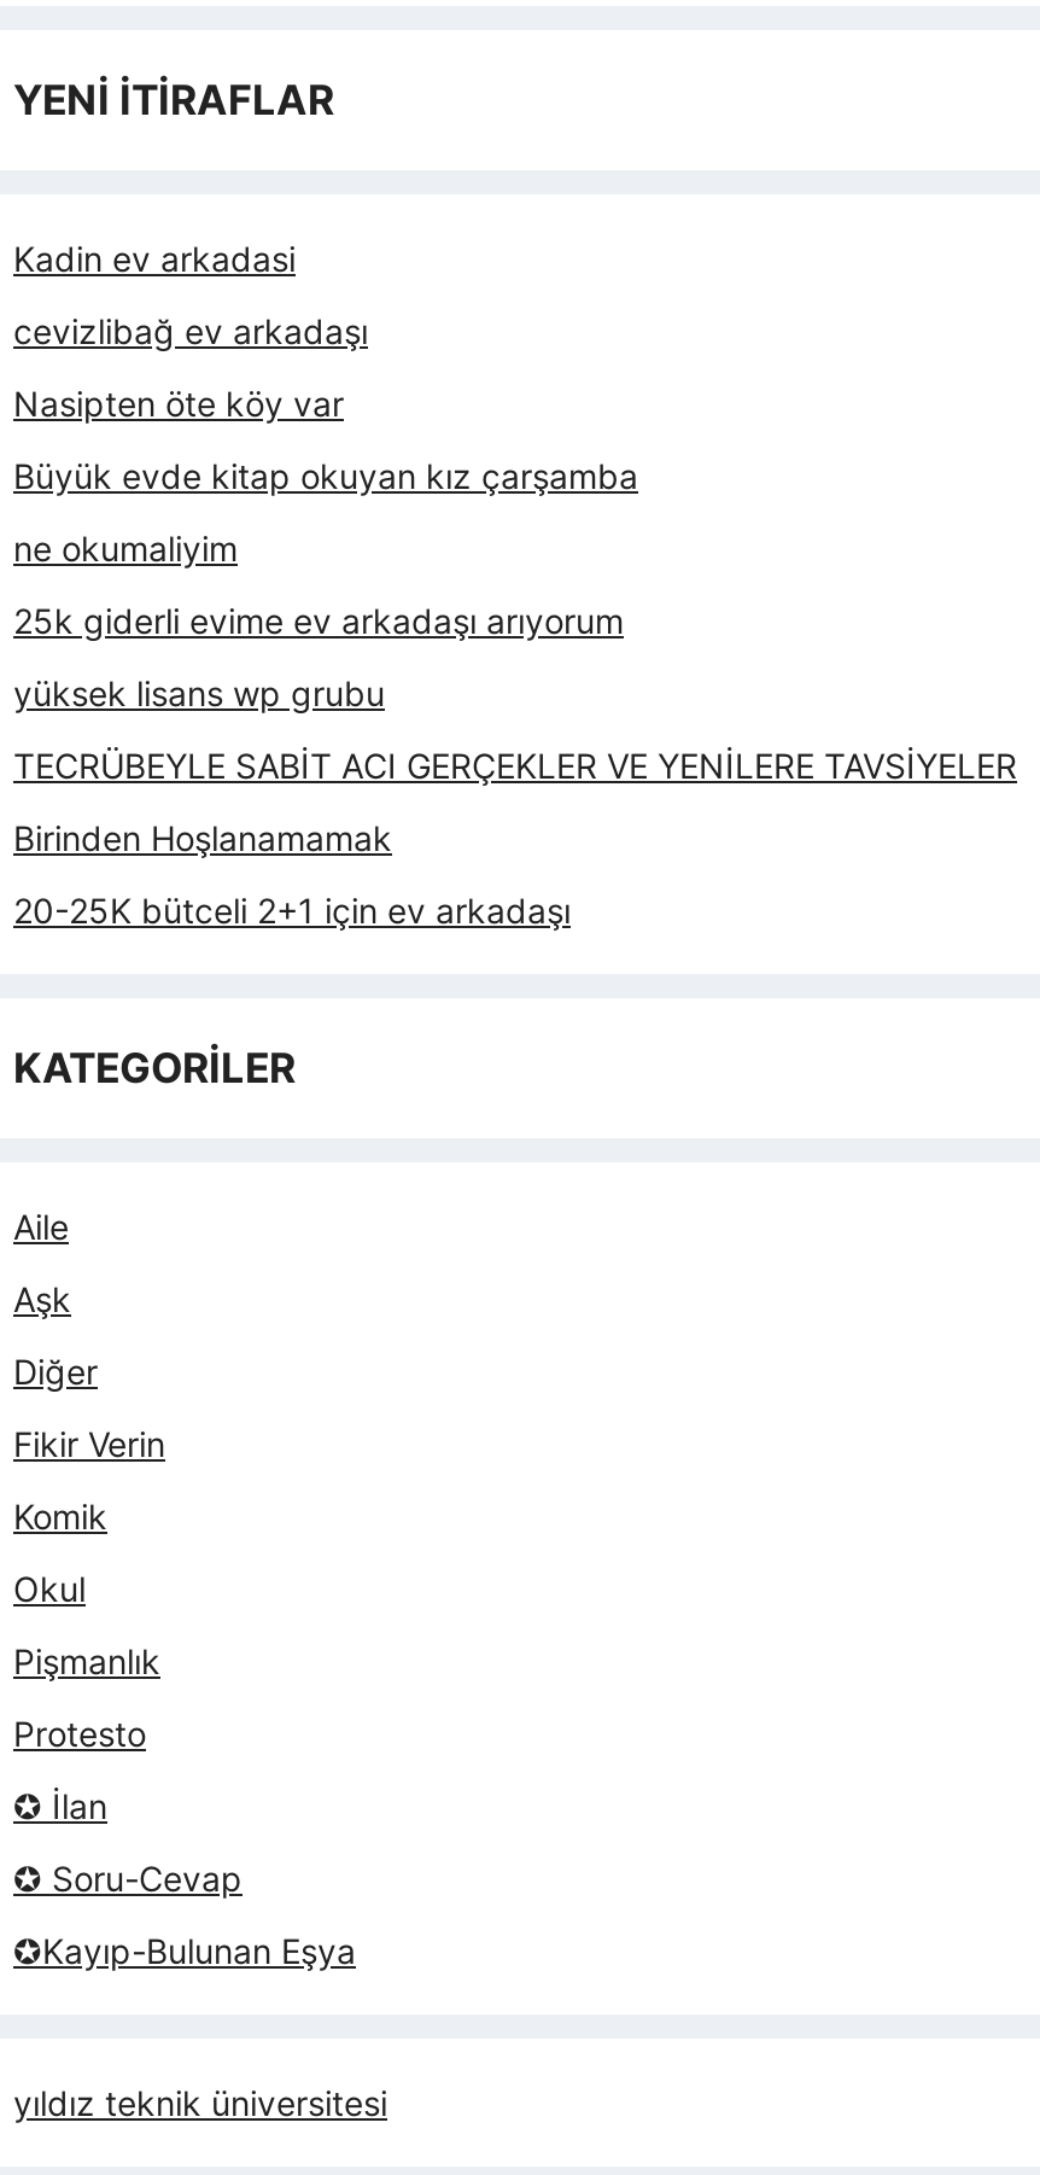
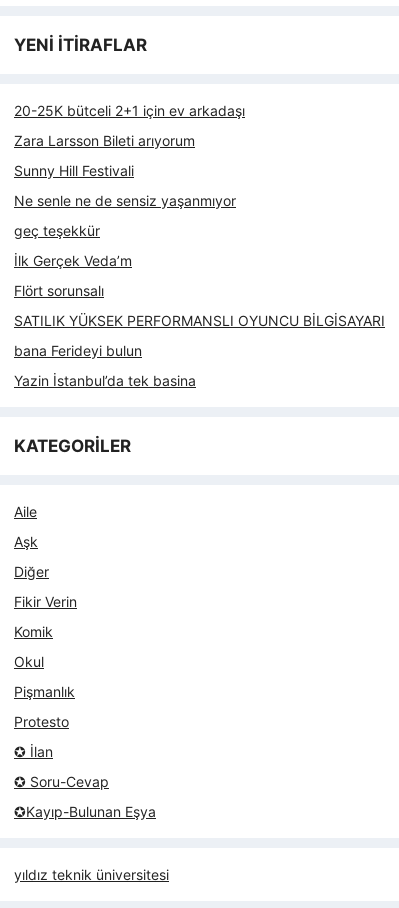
- Kadin ev arkadasi
- cevizlibağ ev arkadaşı
- Nasipten öte köy var
- Büyük evde kitap okuyan kız çarşamba
- ne okumaliyim
- 25k giderli evime ev arkadaşı arıyorum
- yüksek lisans wp grubu
- TECRÜBEYLE SABİT ACI GERÇEKLER VE YENİLERE TAVSİYELER
- Birinden Hoşlanamamak

moved up: 20-25K bütceli 2+1 için ev arkadaşı

+ Zara Larsson Bileti arıyorum
+ Sunny Hill Festivali
+ Ne senle ne de sensiz yaşanmıyor
+ geç teşekkür
+ İlk Gerçek Veda’m
+ Flört sorunsalı
+ SATILIK YÜKSEK PERFORMANSLI OYUNCU BİLGİSAYARI
+ bana Ferideyi bulun
+ Yazin İstanbul’da tek basina
